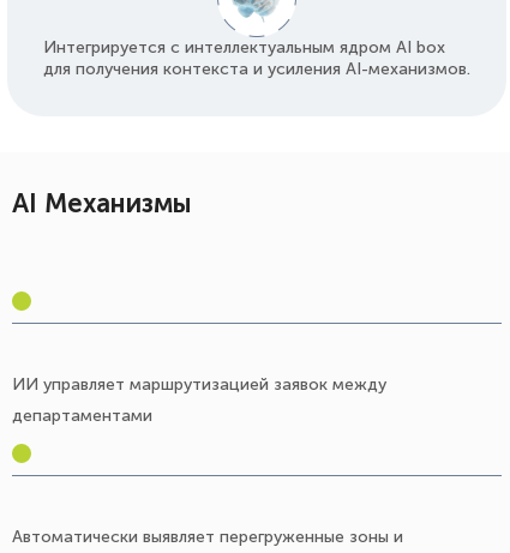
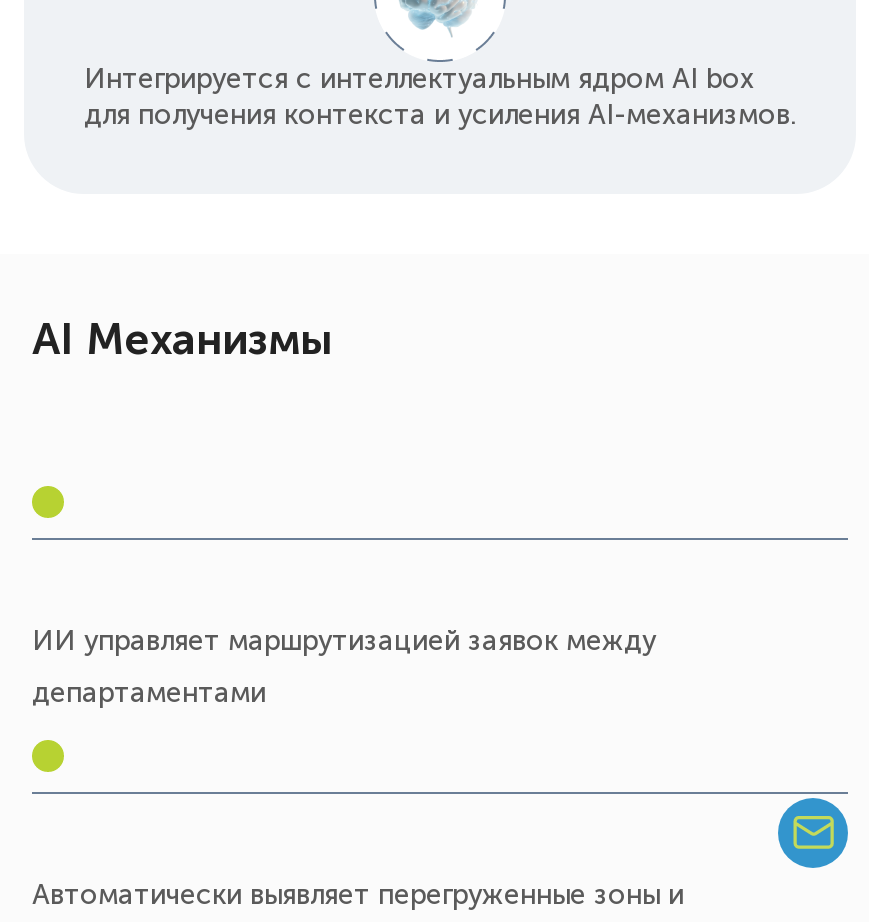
+ [image]
